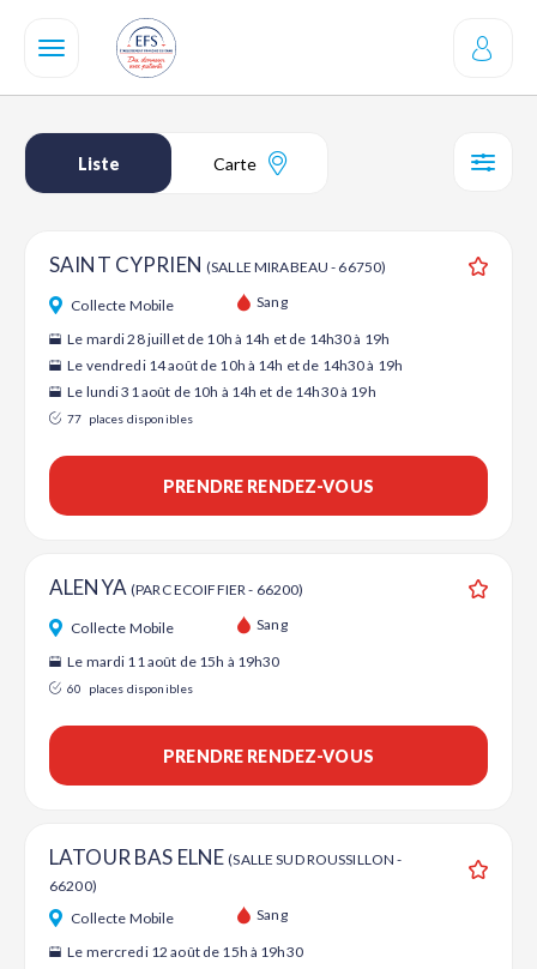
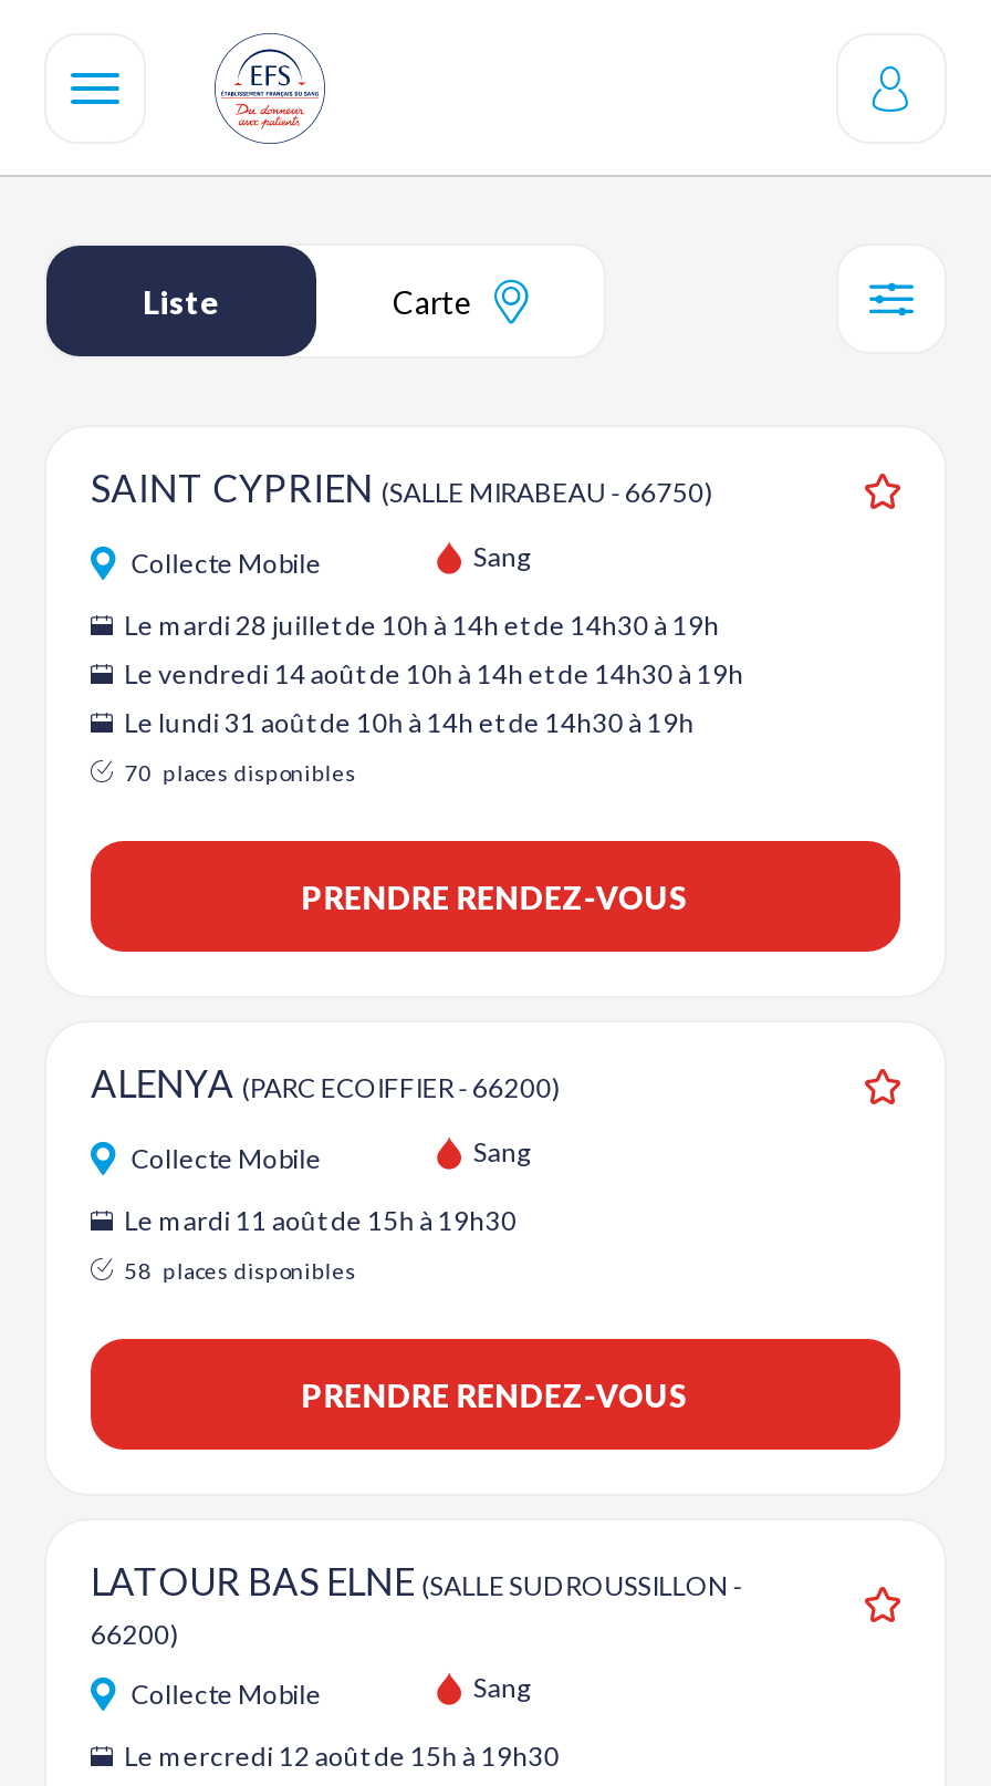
- 77 places disponibles
+ 70 places disponibles

- 60 places disponibles
+ 58 places disponibles
